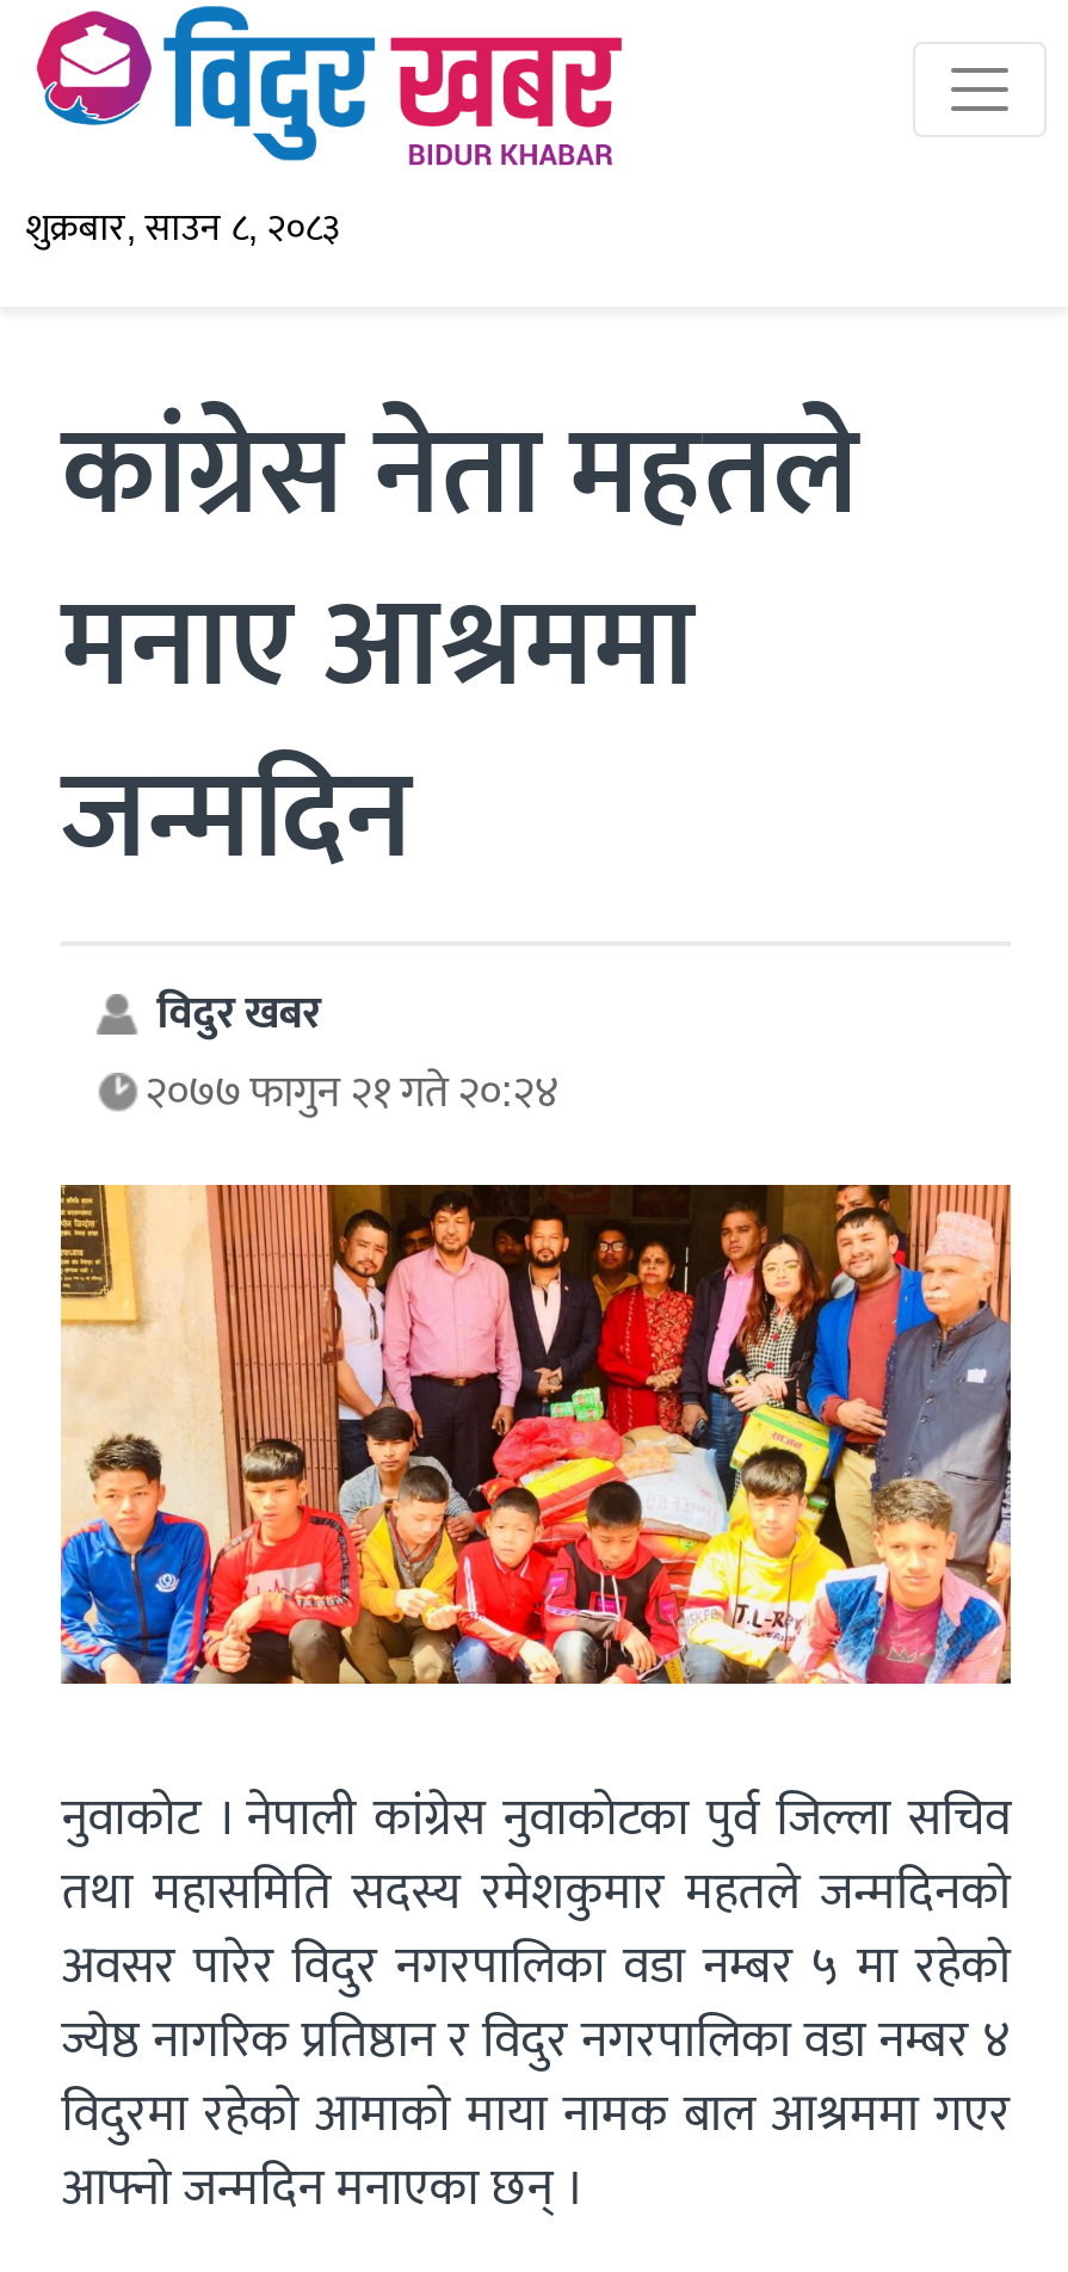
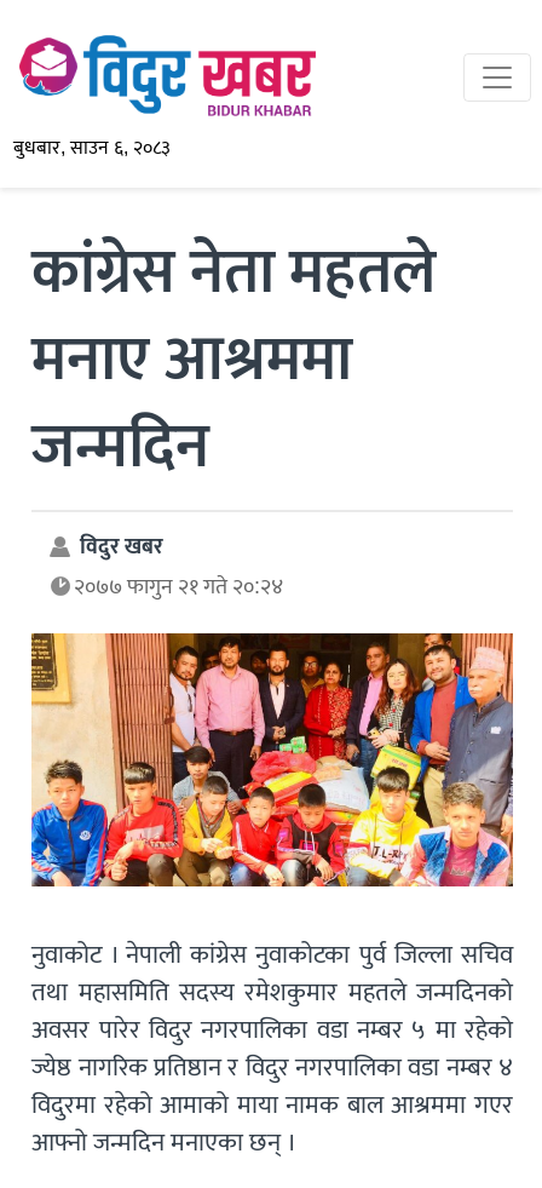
- शुक्रबार, साउन ८, २०८३
+ बुधबार, साउन ६, २०८३
